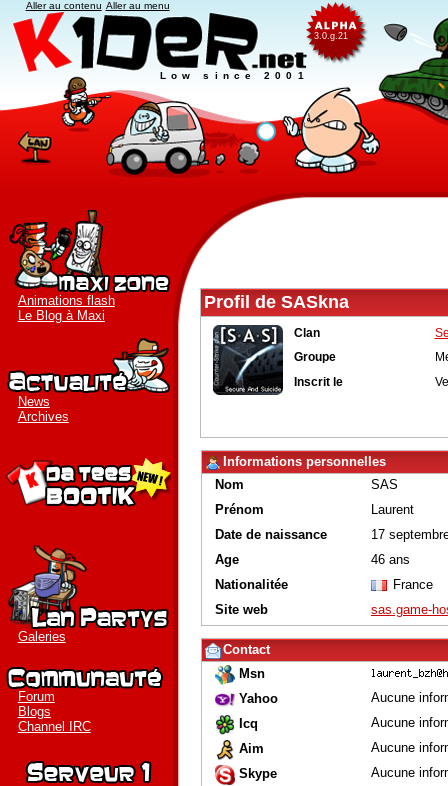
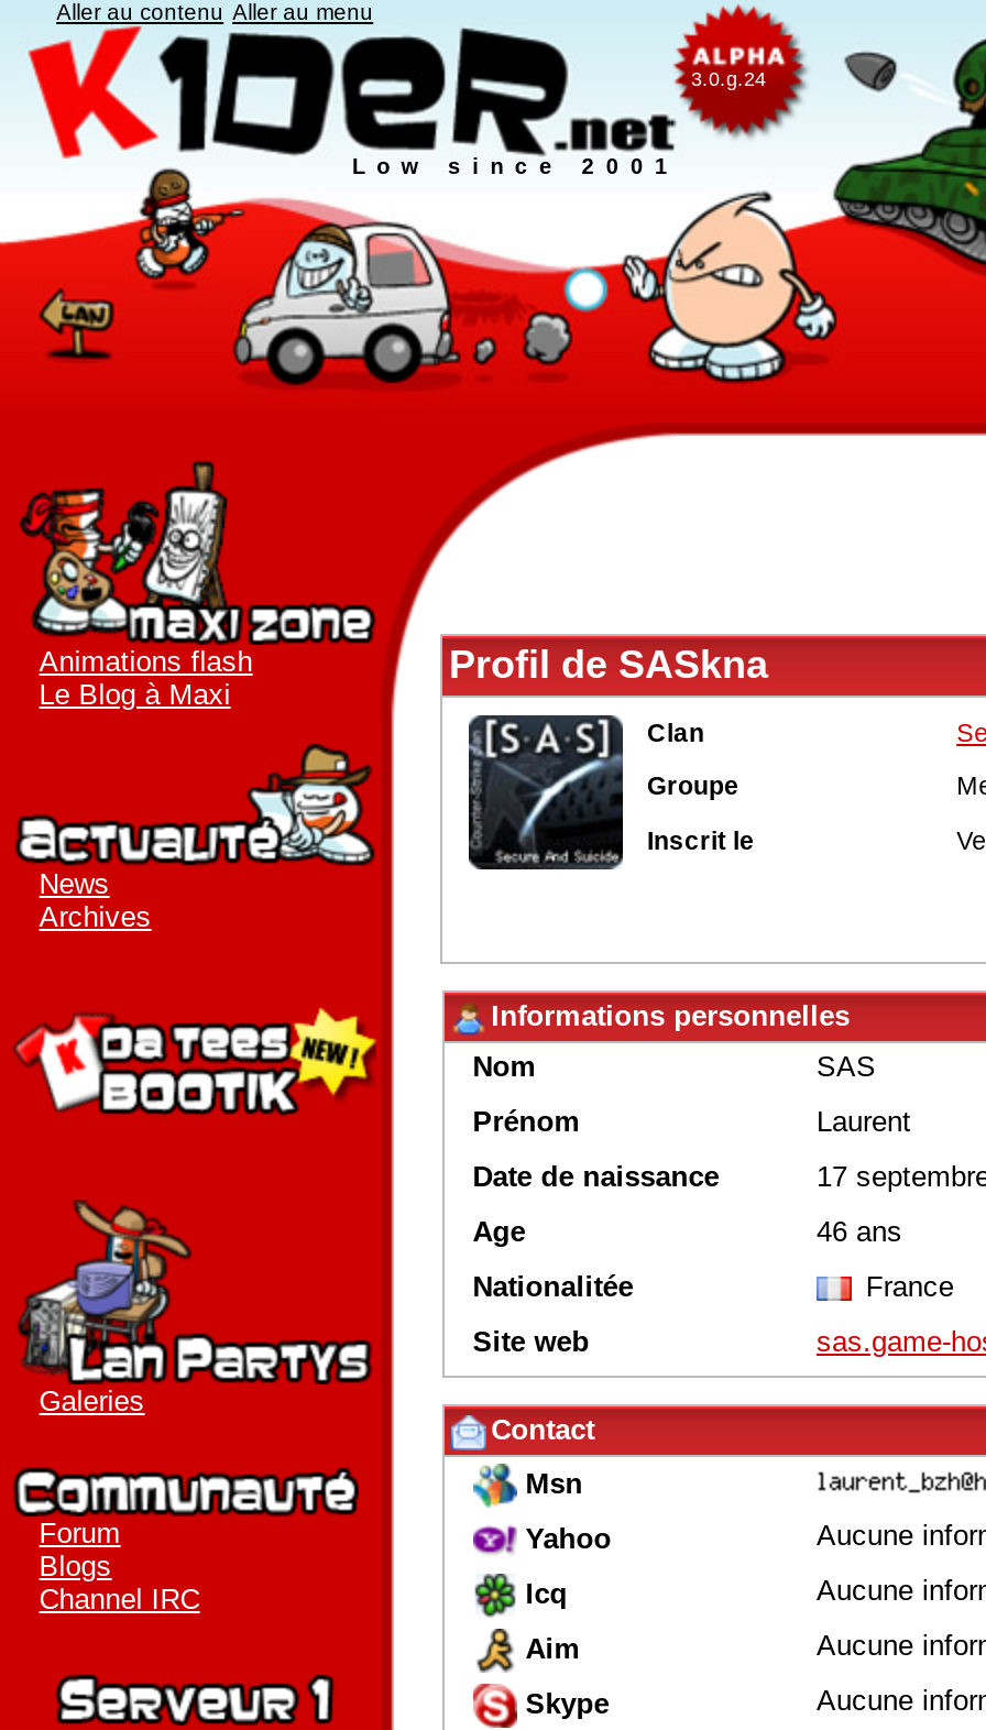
- 3.0.g.21
+ 3.0.g.24
